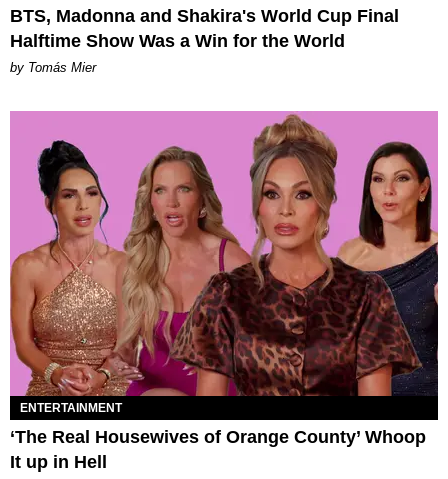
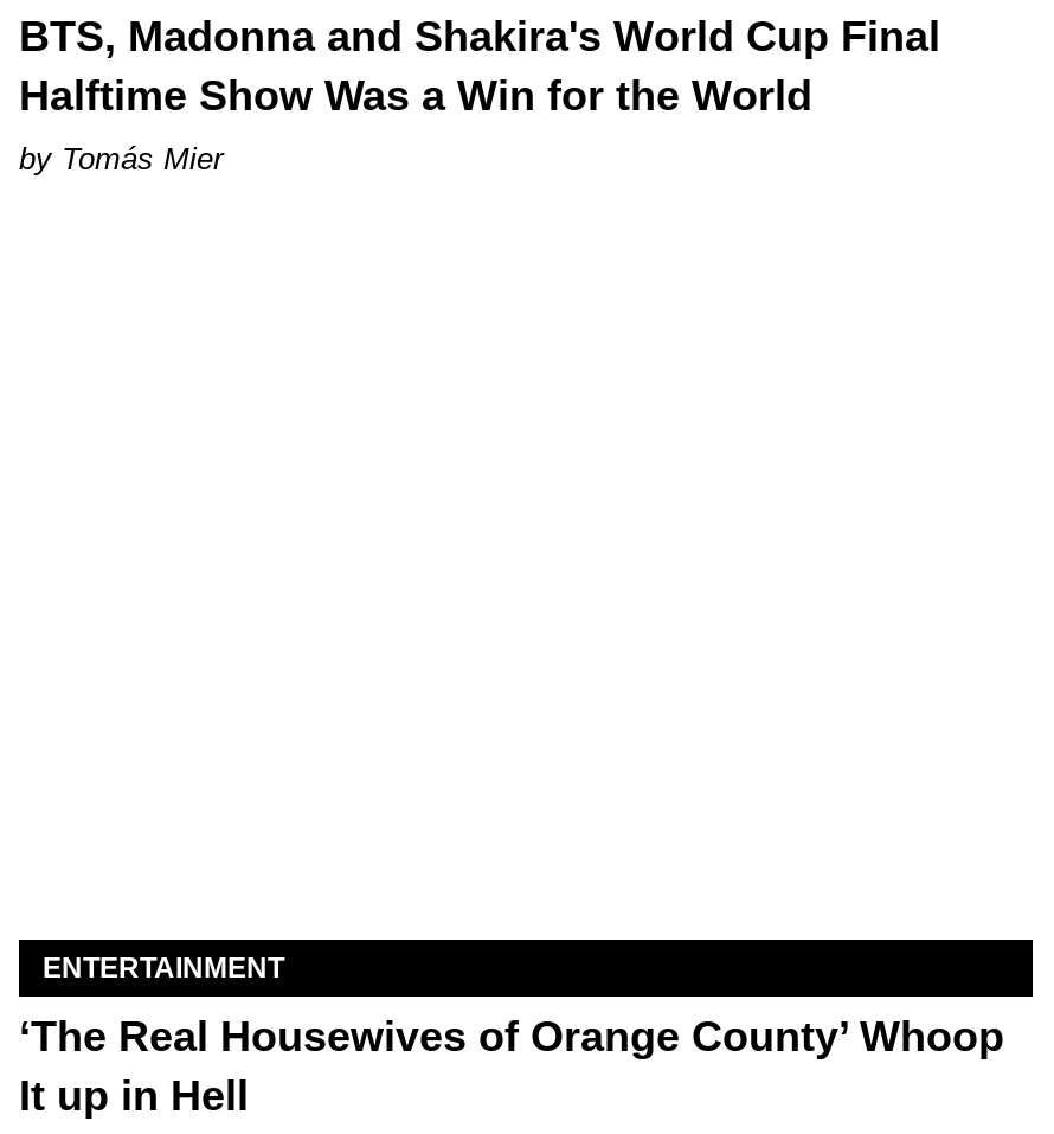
- [image]
